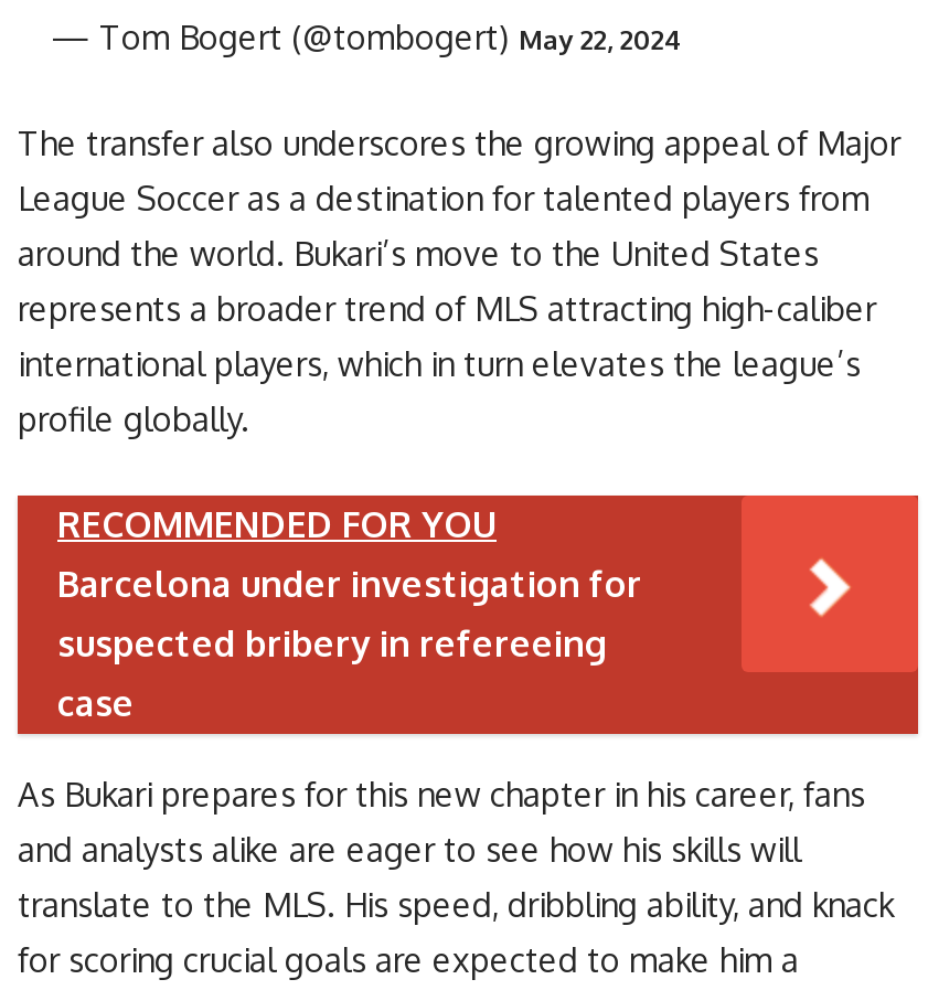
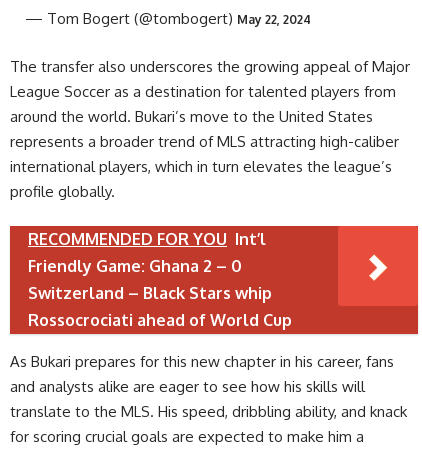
- RECOMMENDED FOR YOU
- Barcelona under investigation for
- suspected bribery in refereeing
- case
+ RECOMMENDED FOR YOU Int’l
+ Friendly Game: Ghana 2 – 0
+ Switzerland – Black Stars whip
+ Rossocrociati ahead of World Cup
